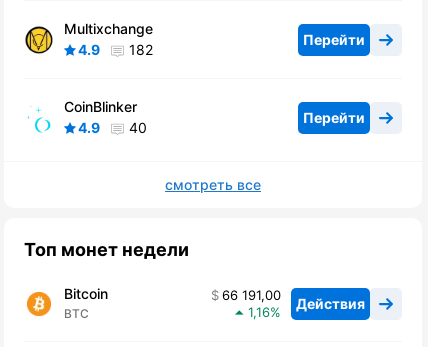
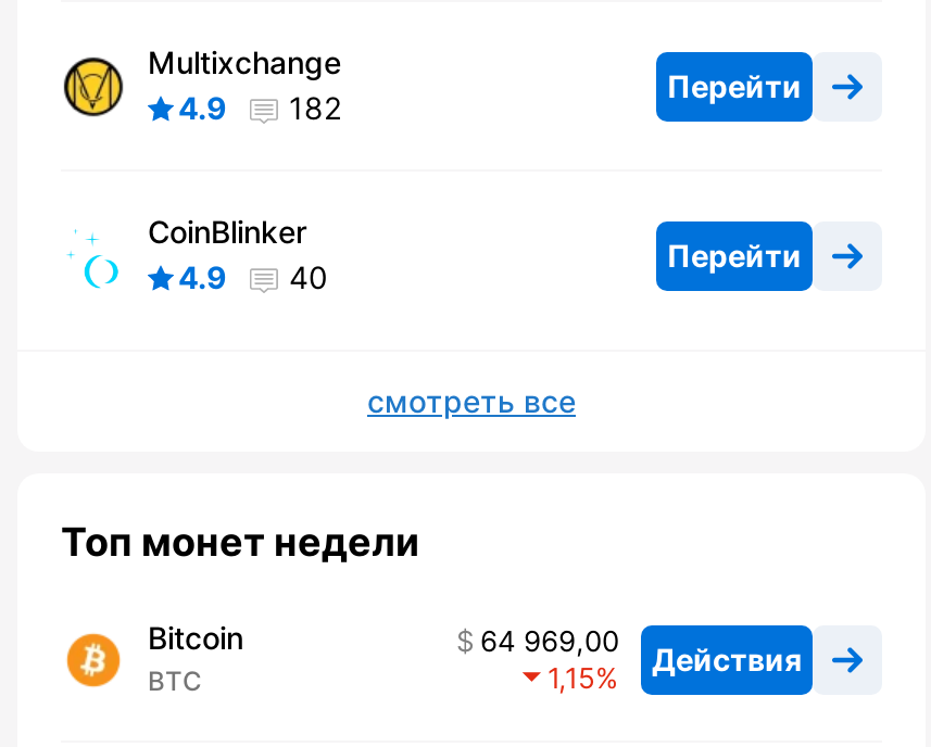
- 66 191,00 Действия
+ 64 969,00 Действия

- 1,16
+ 1,15
